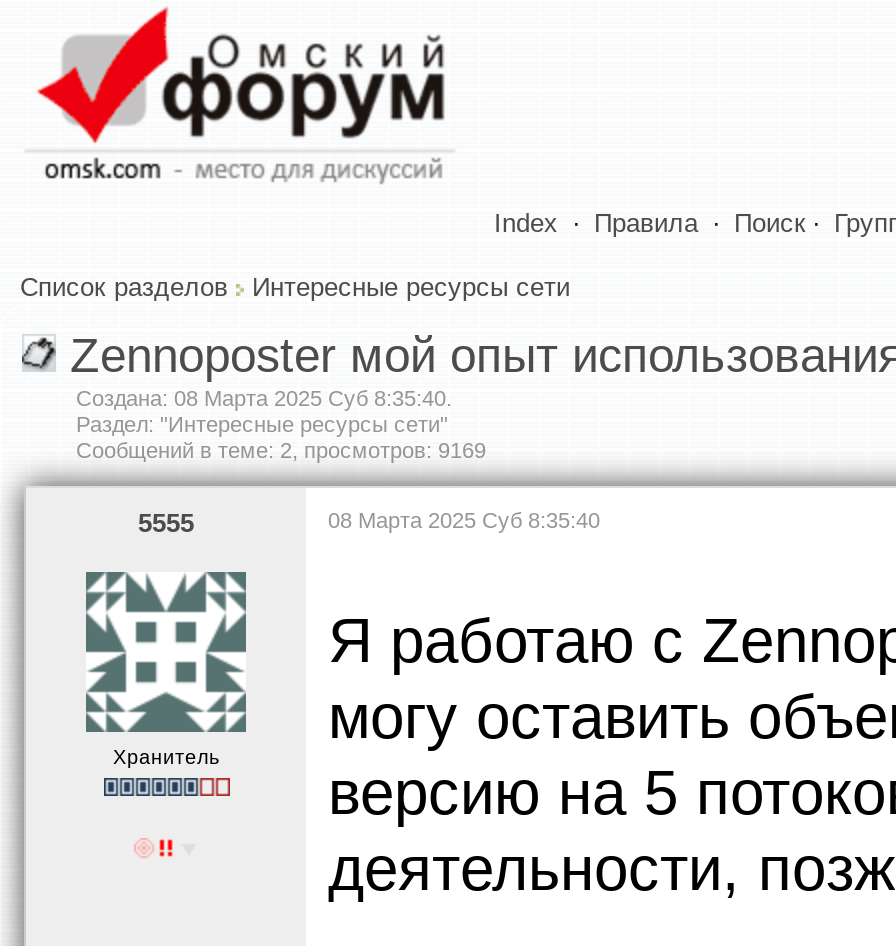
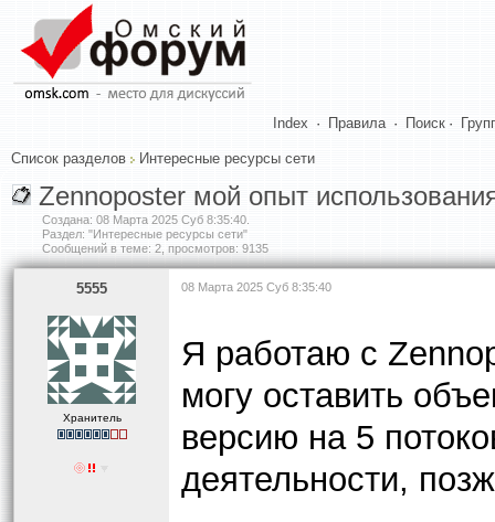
- Сообщений в теме: 2, просмотров: 9169
+ Сообщений в теме: 2, просмотров: 9135
